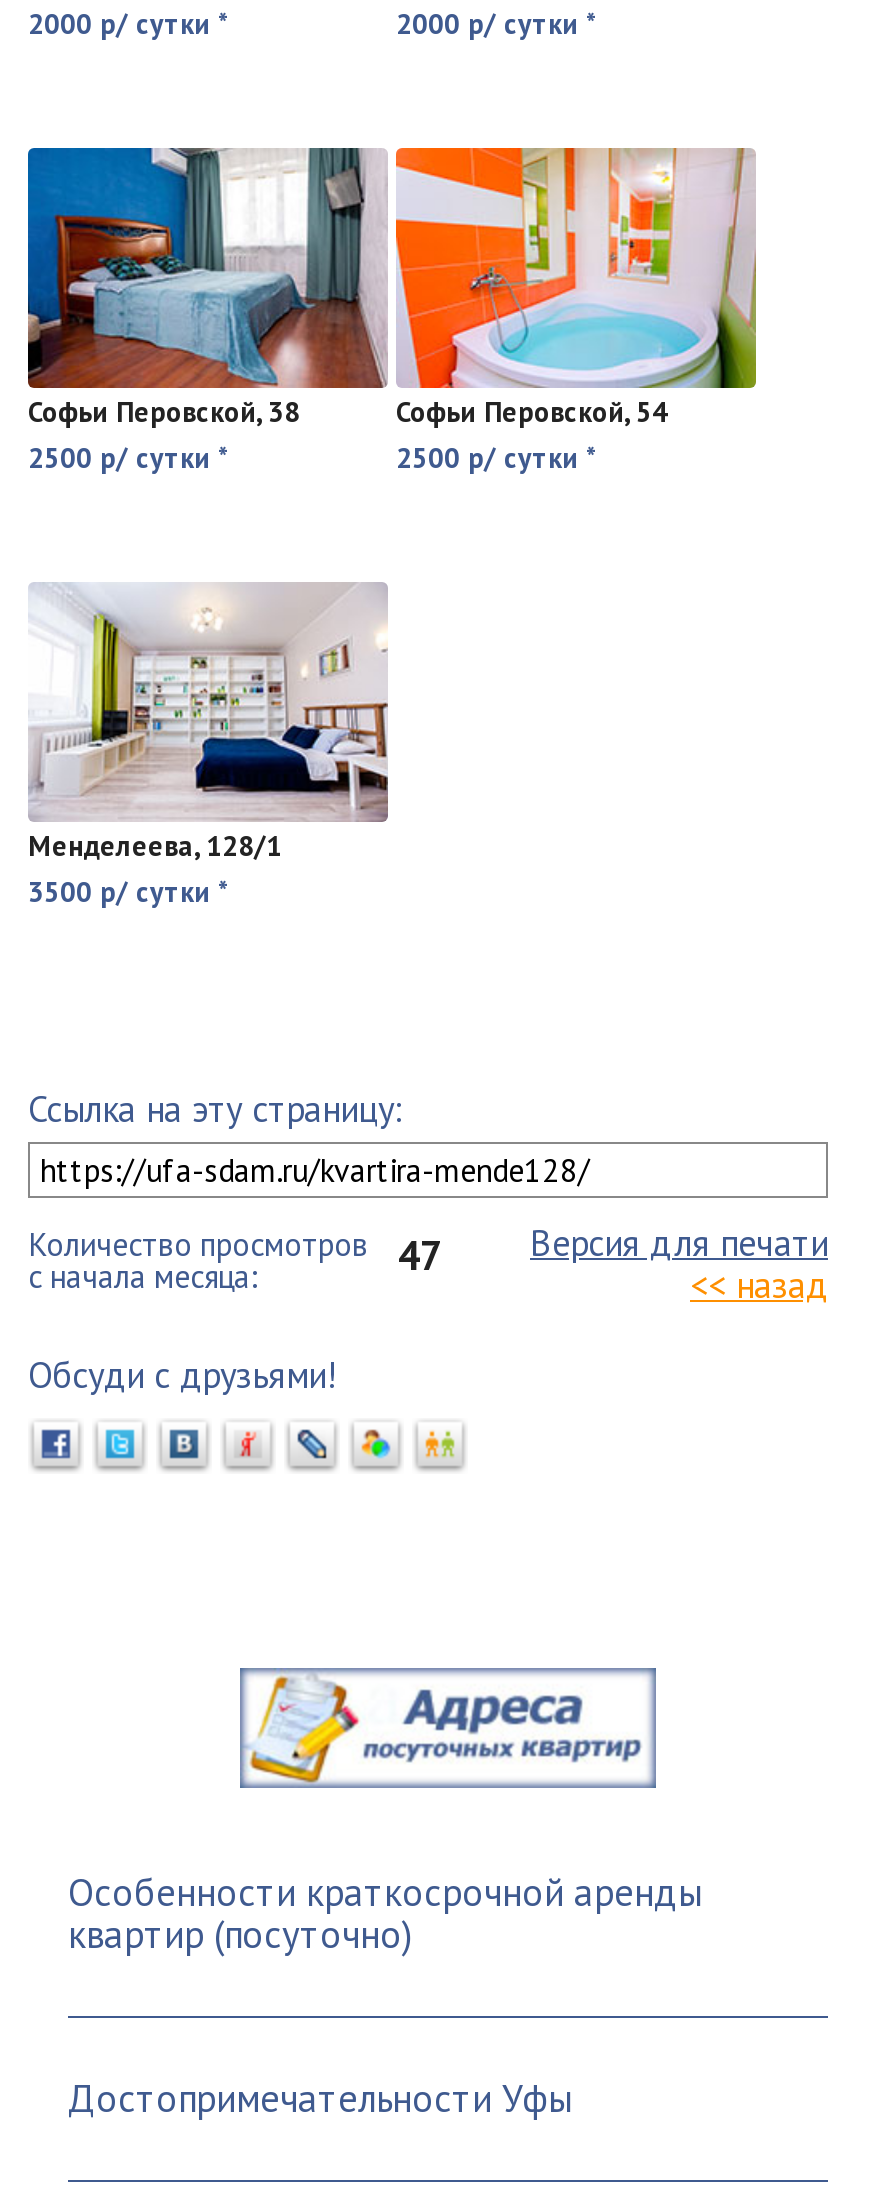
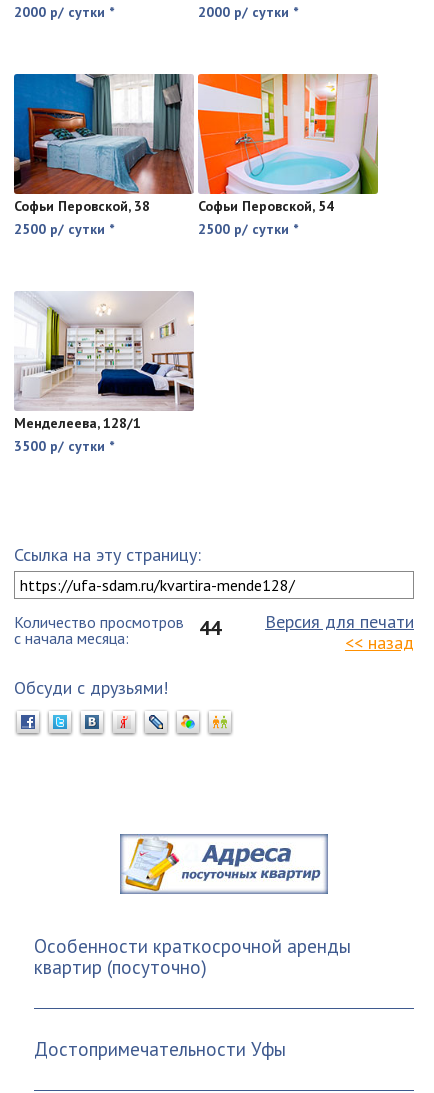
- Количество просмотров 47 Версия для печати
+ Количество просмотров 44 Версия для печати
